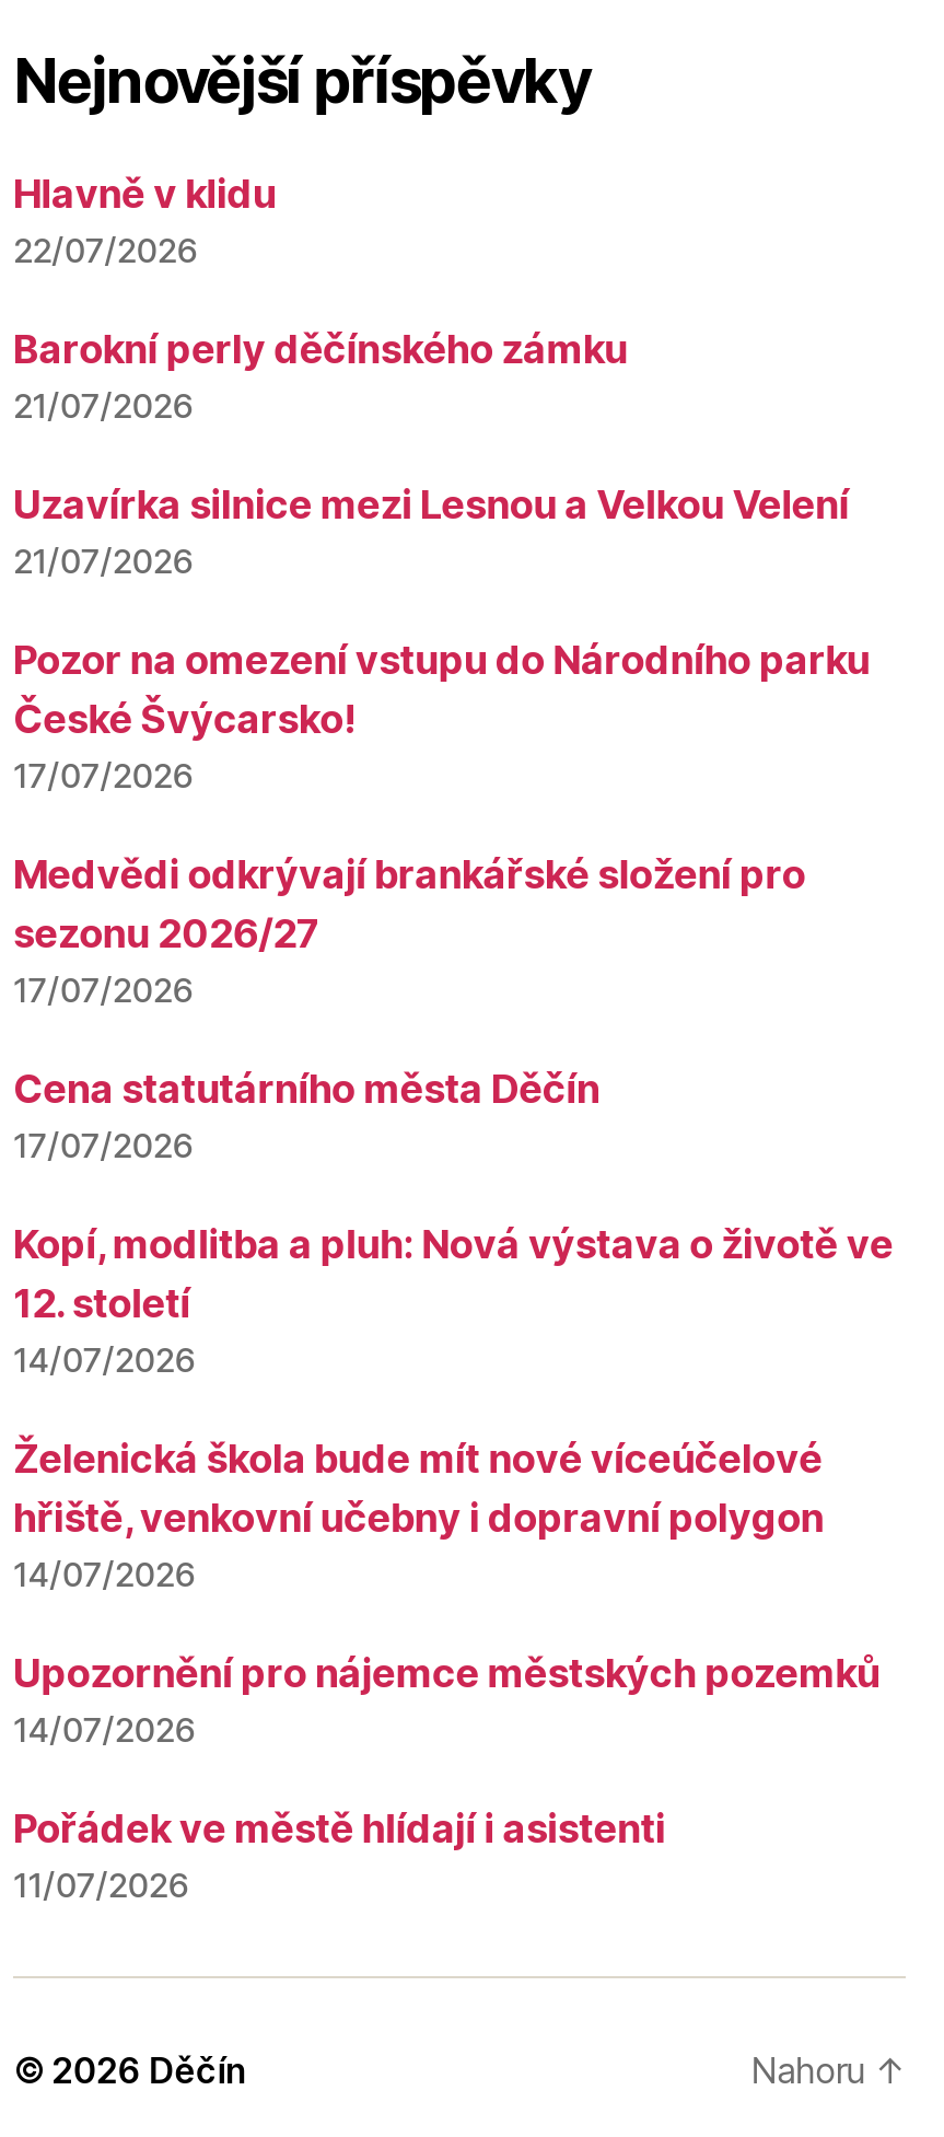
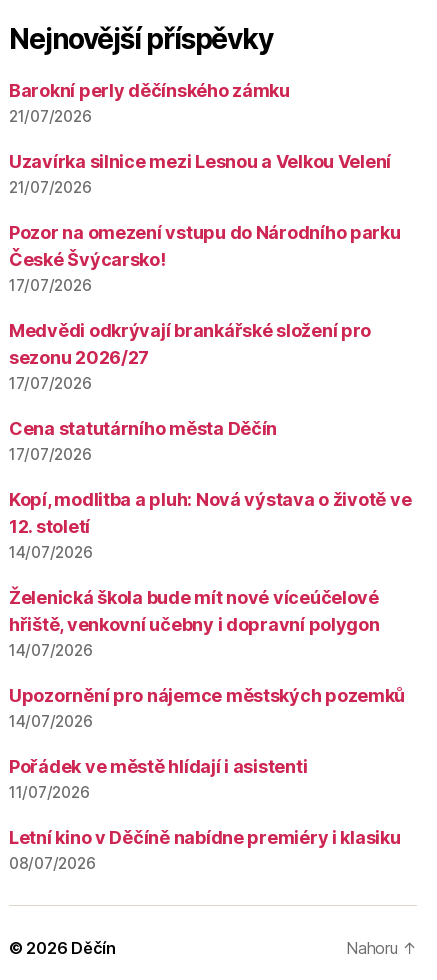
- Hlavně v klidu
- 22/07/2026

moved up: Barokní perly děčínského zámku | 21/07/2026 | Uzavírka silnice mezi Lesnou a Velkou Velení | ... | Pořádek ve městě hlídají i asistenti | 11/07/2026

+ Letní kino v Děčíně nabídne premiéry i klasiku
+ 08/07/2026
